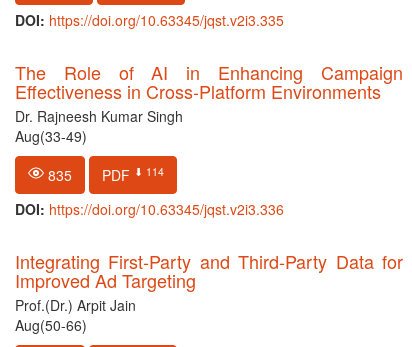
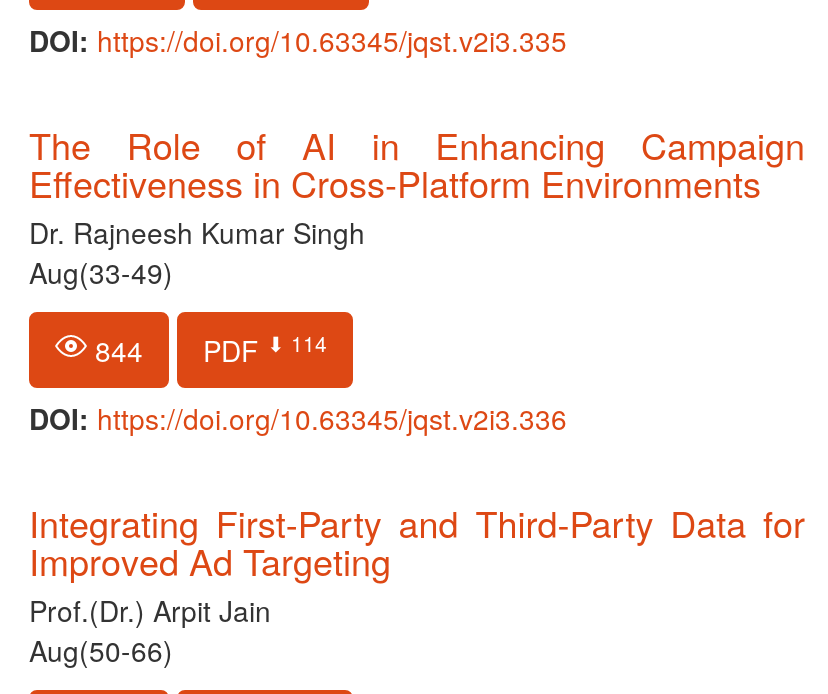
- 835
+ 844
